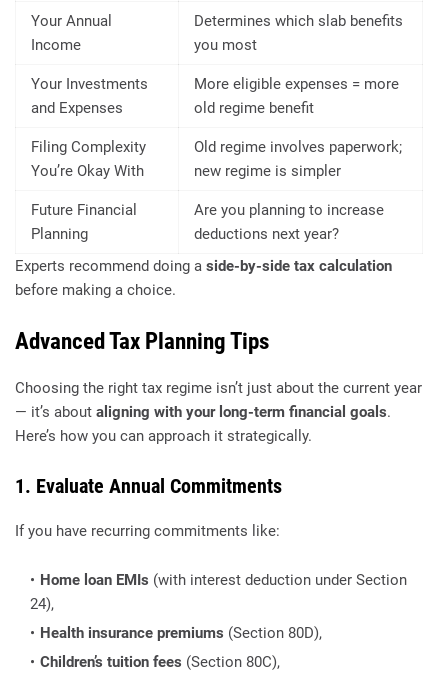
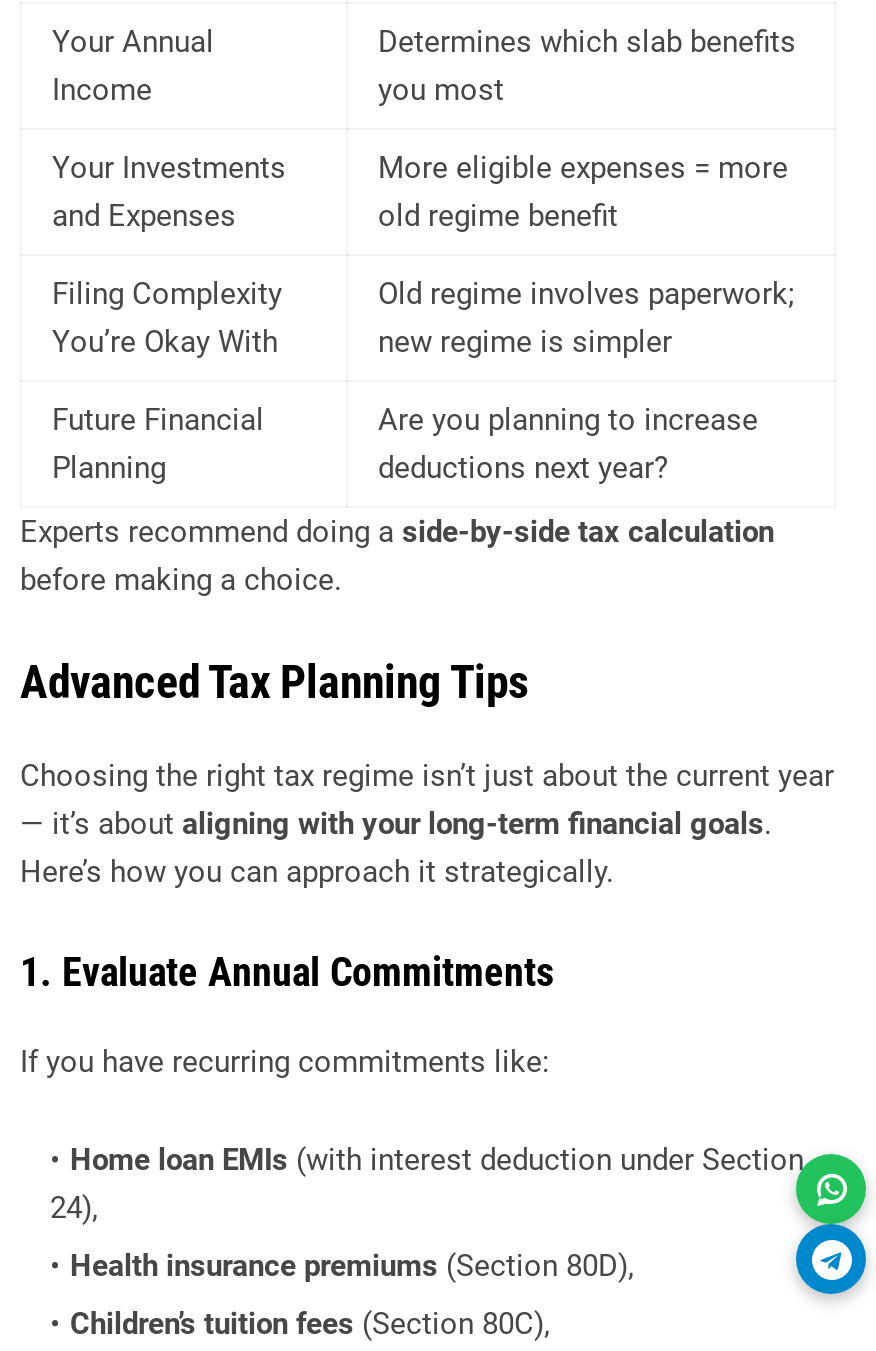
+ [image]
